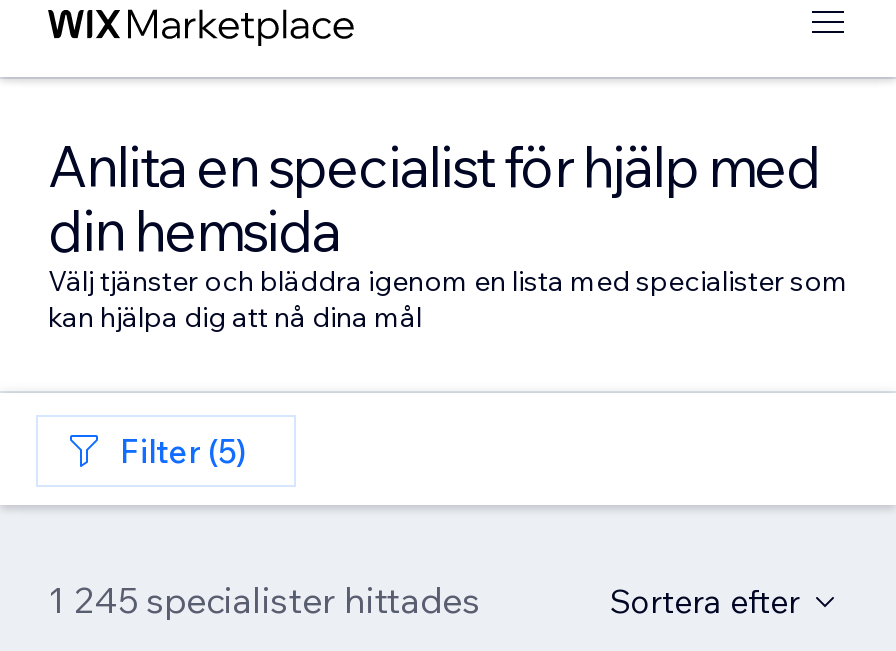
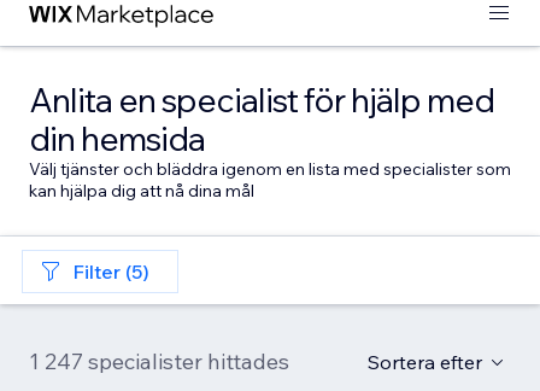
- 1 245 specialister hittades
+ 1 247 specialister hittades
